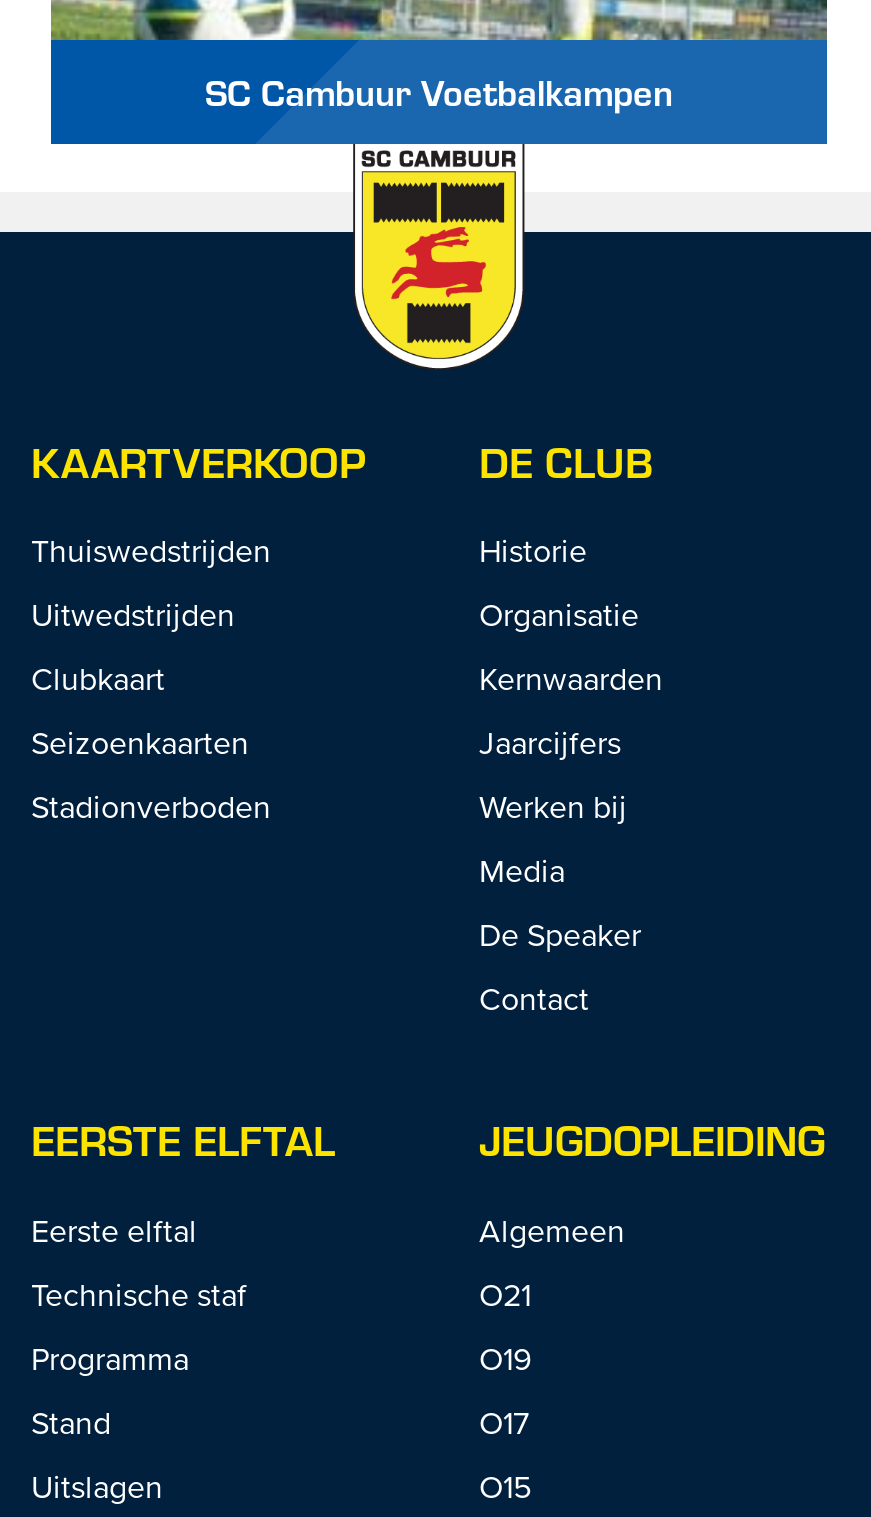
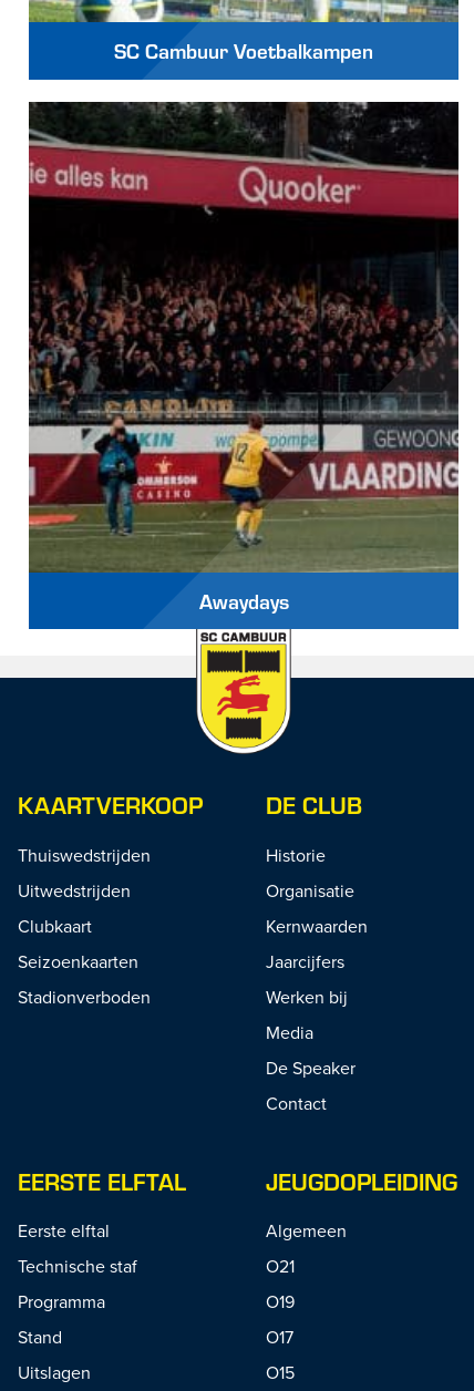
+ [image]
+ Awaydays
